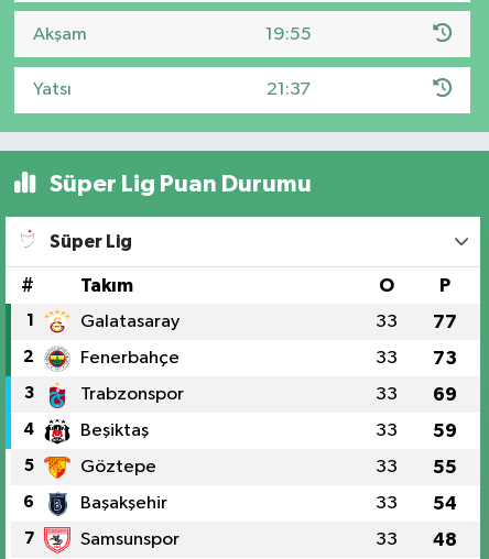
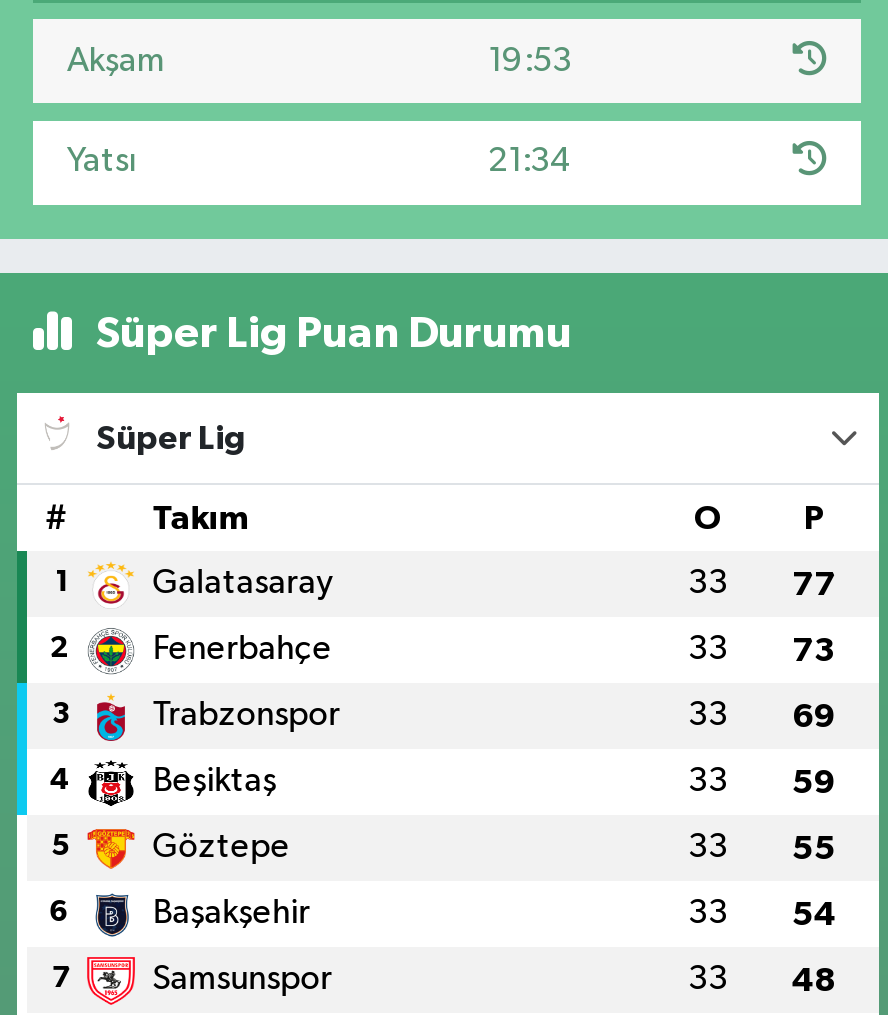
- 19:55
+ 19:53

- 21:37
+ 21:34
